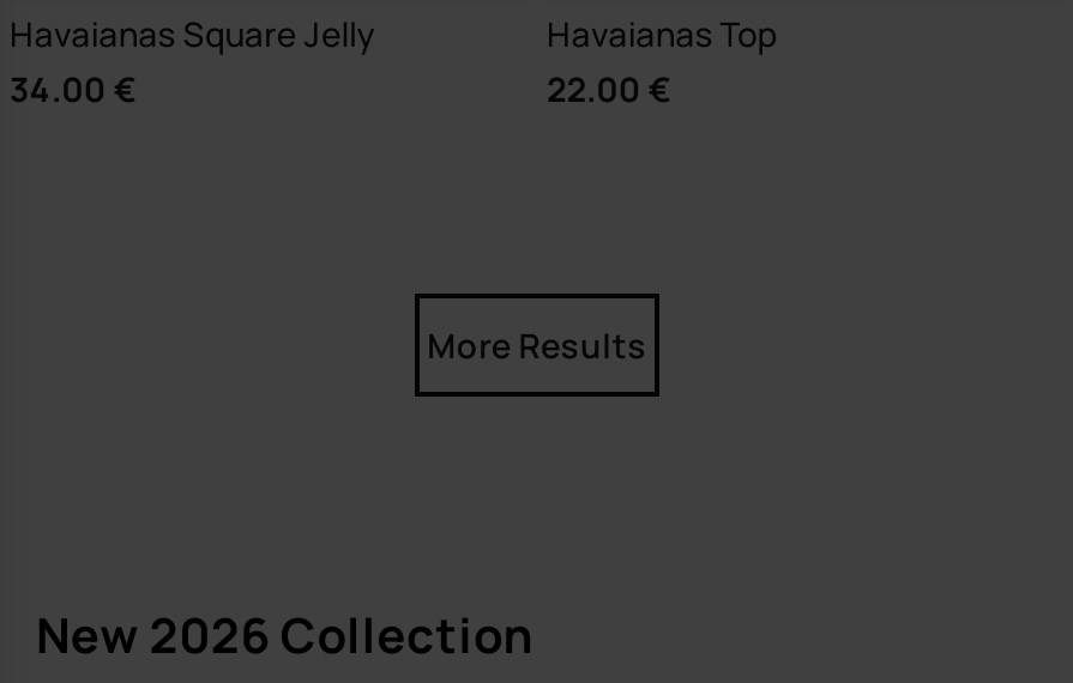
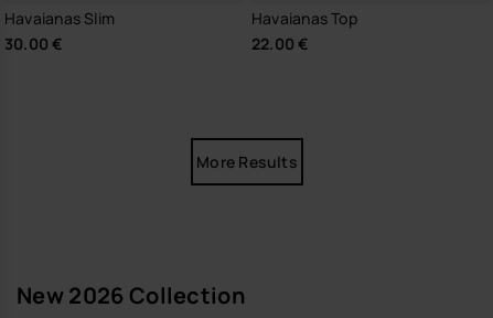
- Havaianas Square Jelly
- 34.00 €
+ Havaianas Slim
+ 30.00 €
